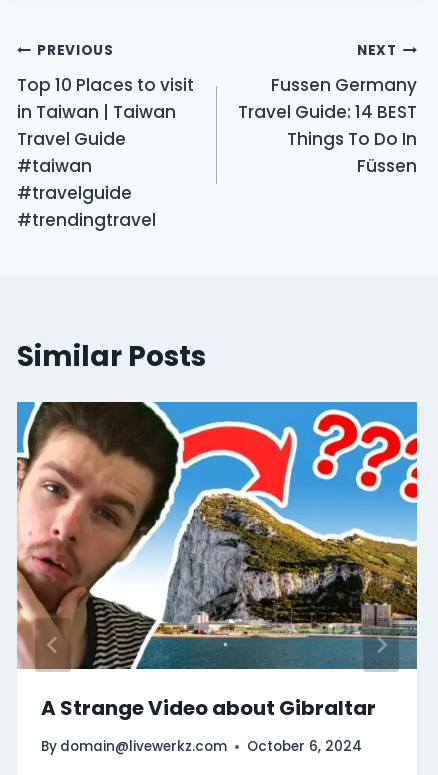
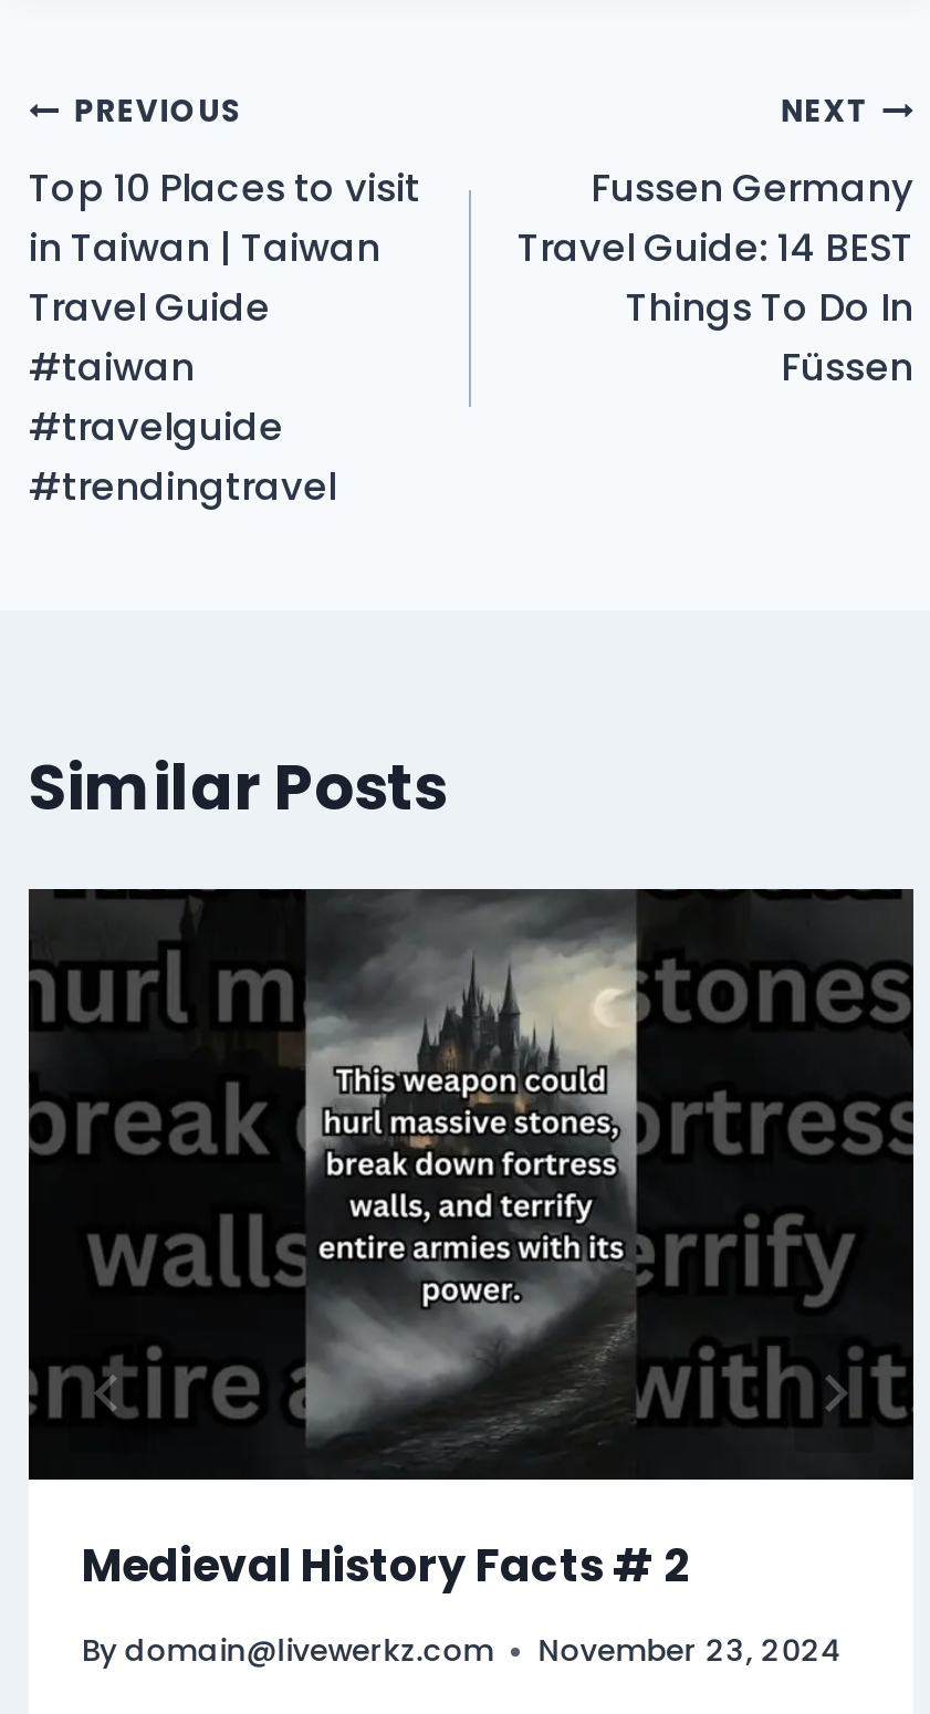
- [image]
- A Strange Video about Gibraltar
+ [image]
+ Medieval History Facts # 2

- By domain@livewerkz.com October 6, 2024
+ By domain@livewerkz.com November 23, 2024
